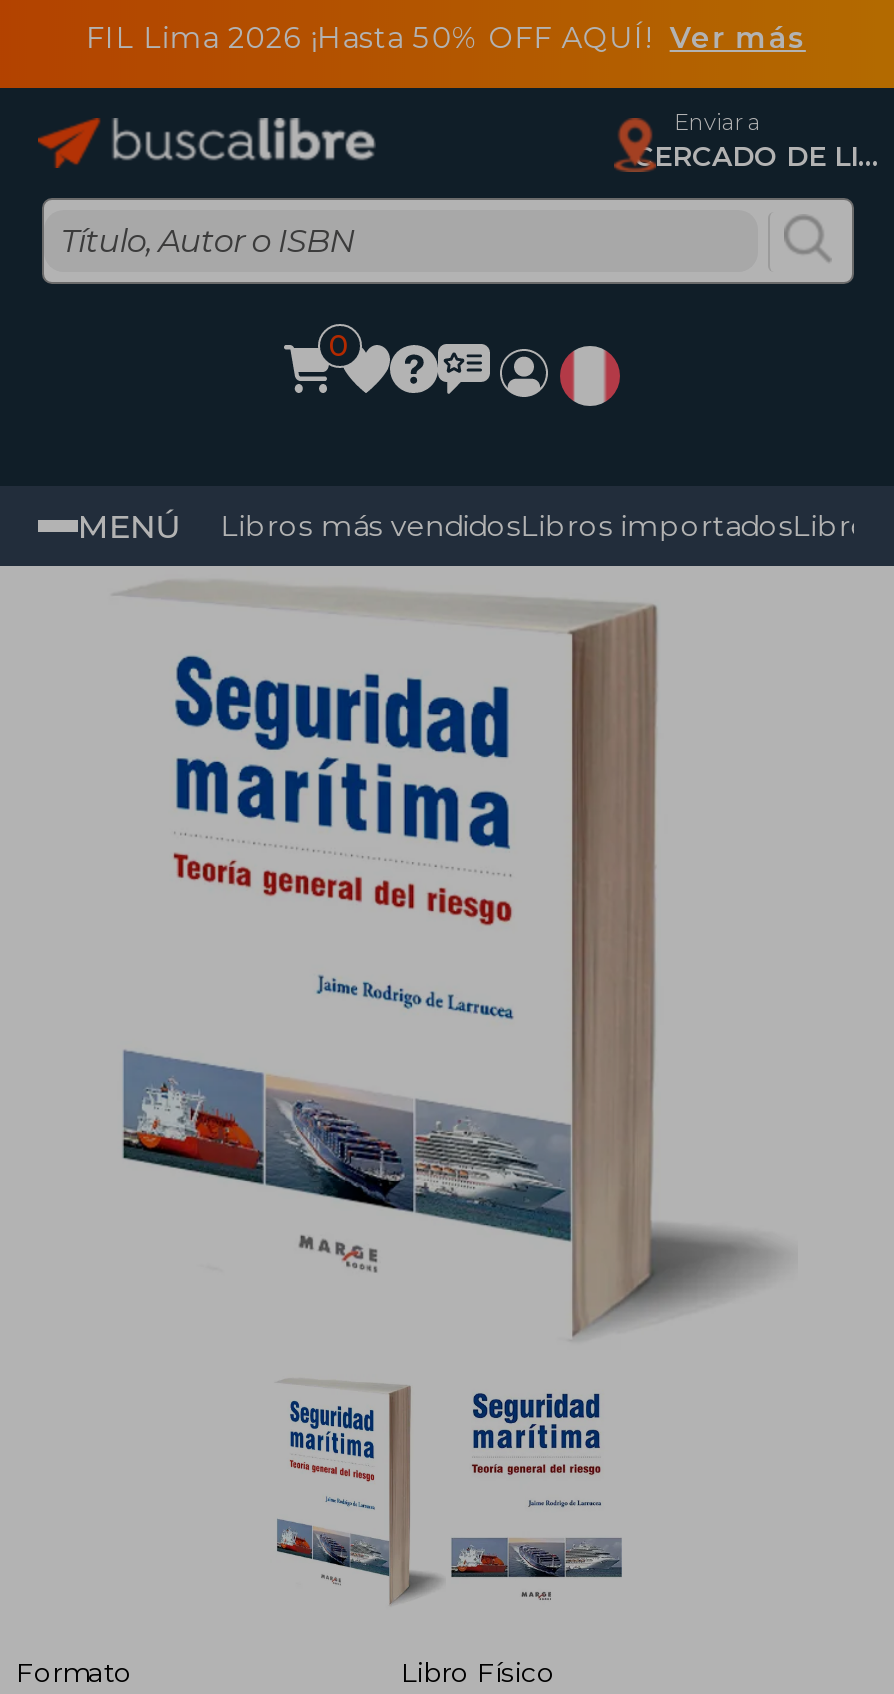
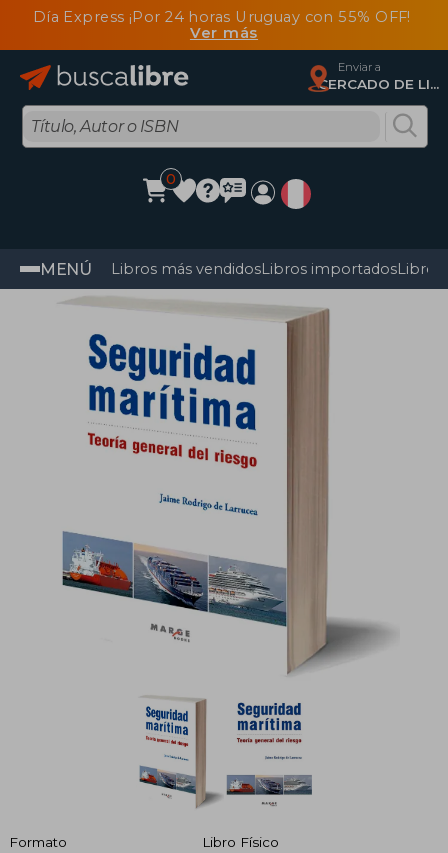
- FIL Lima 2026 ¡Hasta 50% OFF AQUÍ! Ver más
+ Día Express ¡Por 24 horas Uruguay con 55% OFF!
+ Ver más
